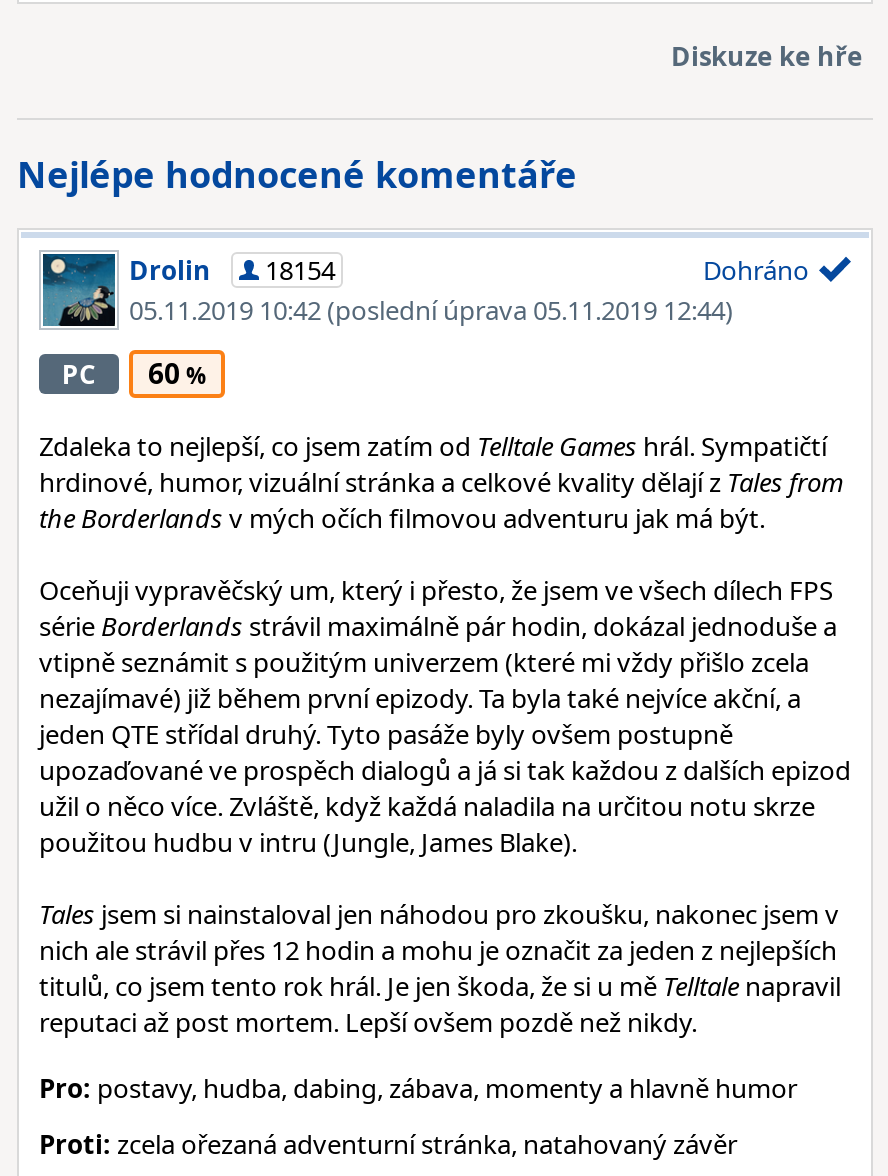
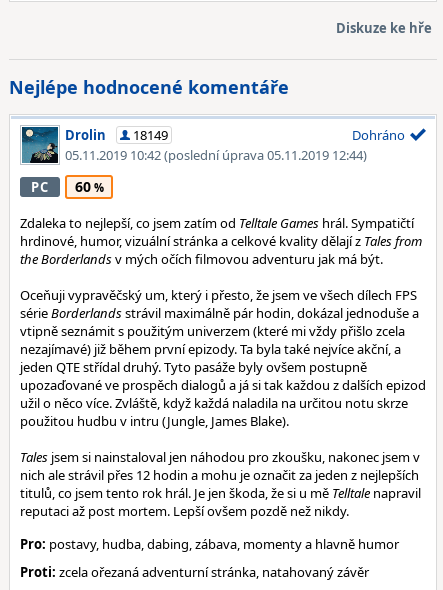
- Drolin 18154
+ Drolin 18149
